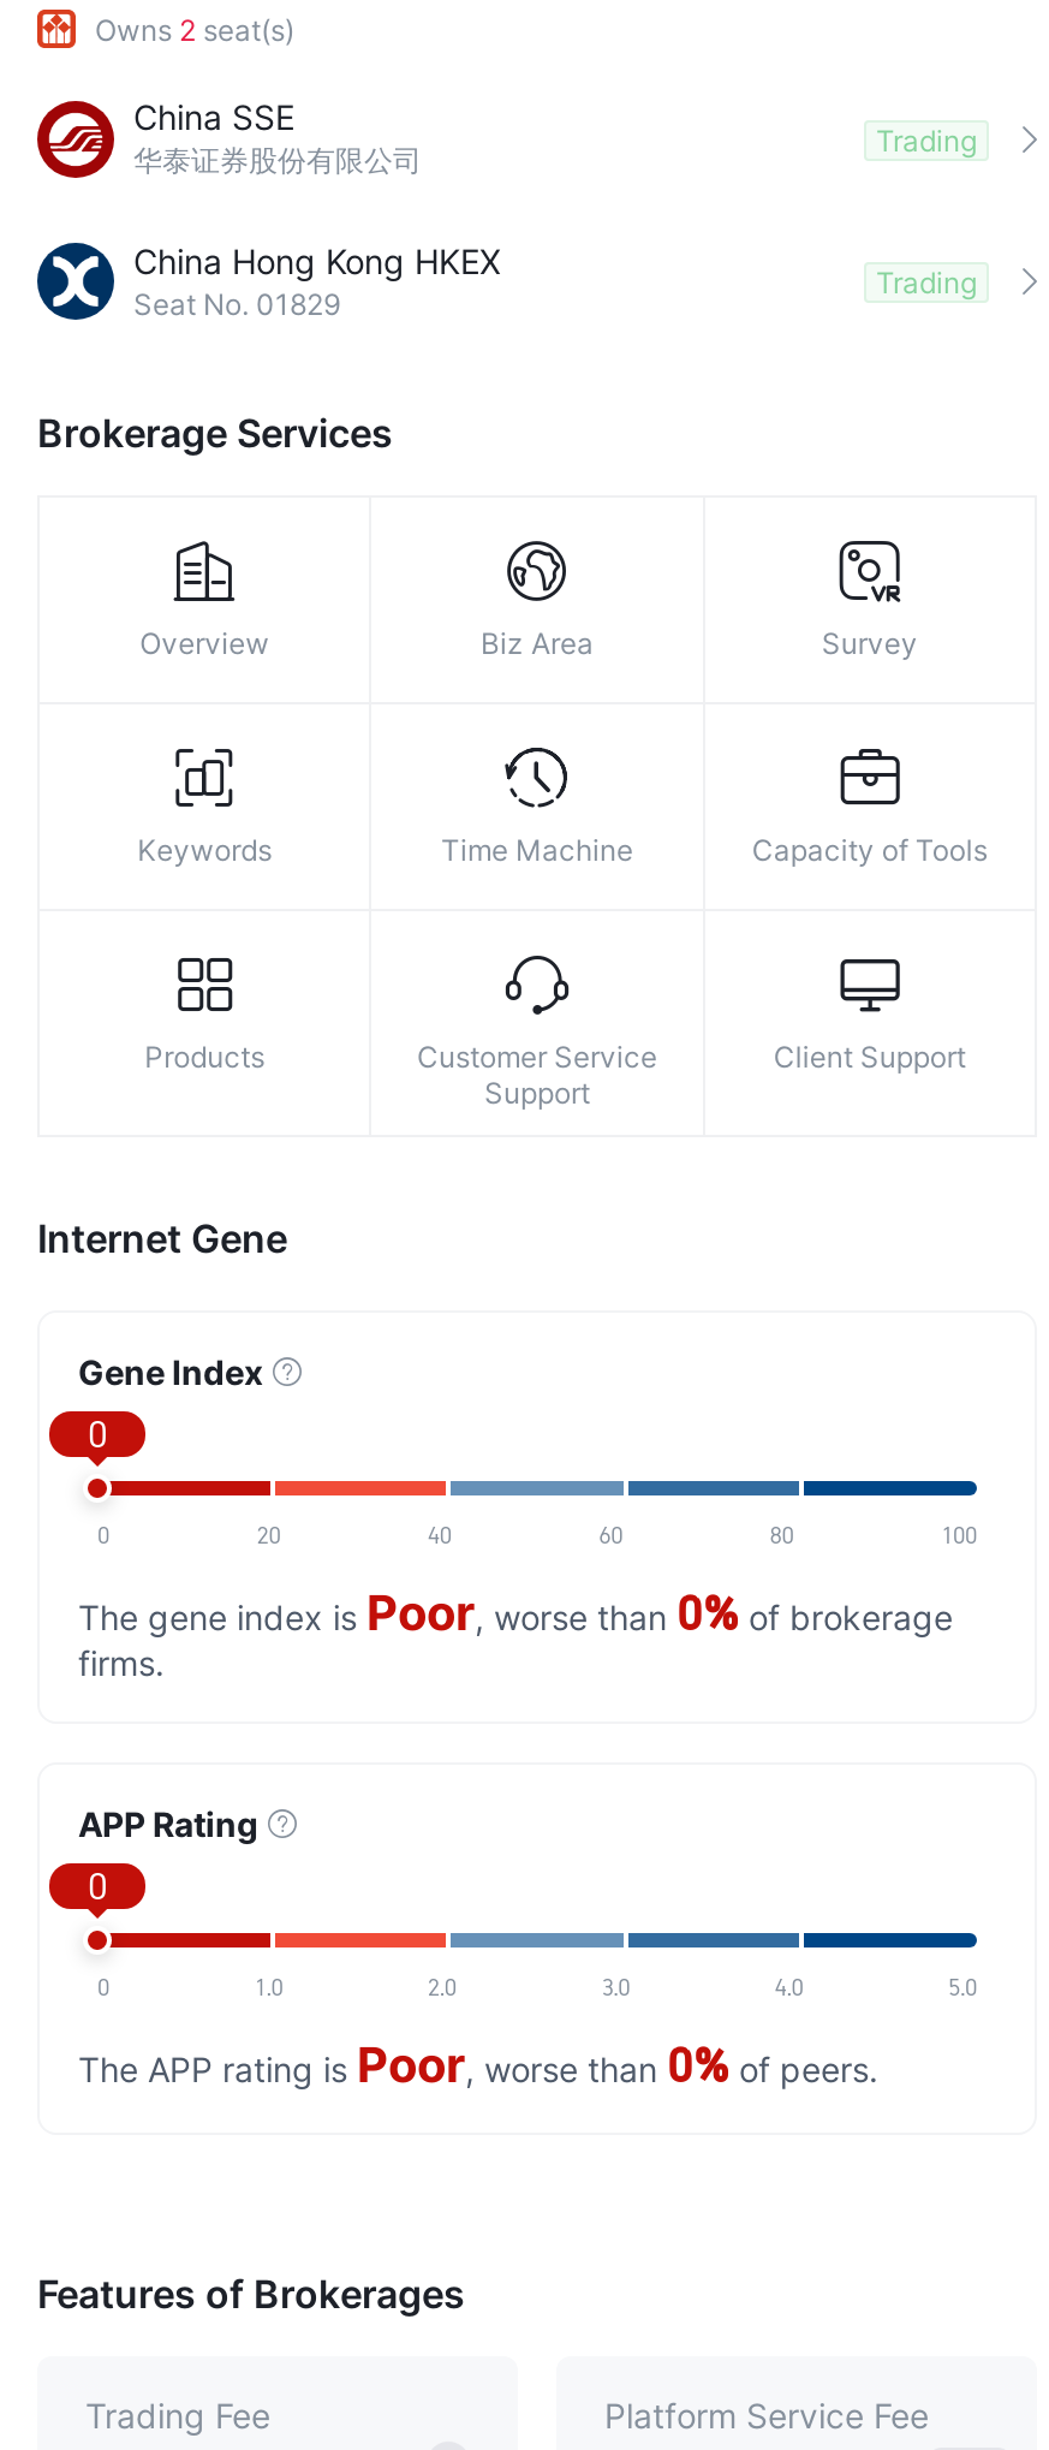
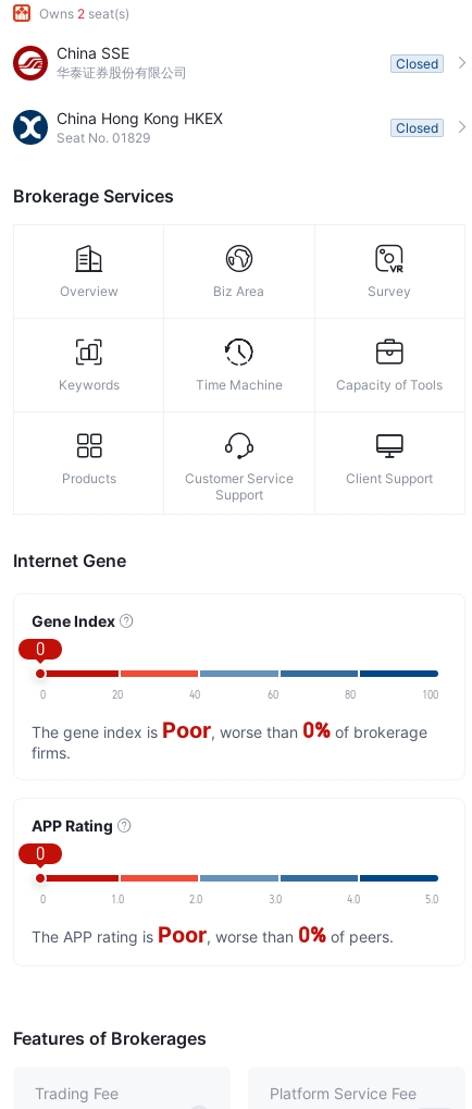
- Trading
+ Closed

- Trading
+ Closed
